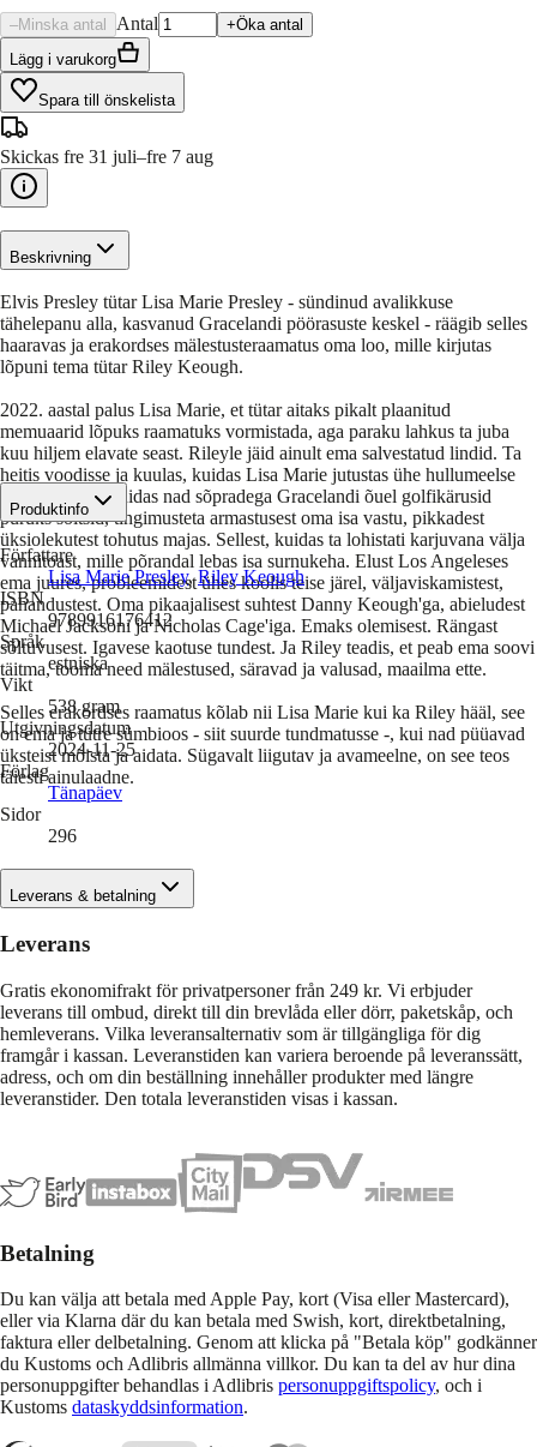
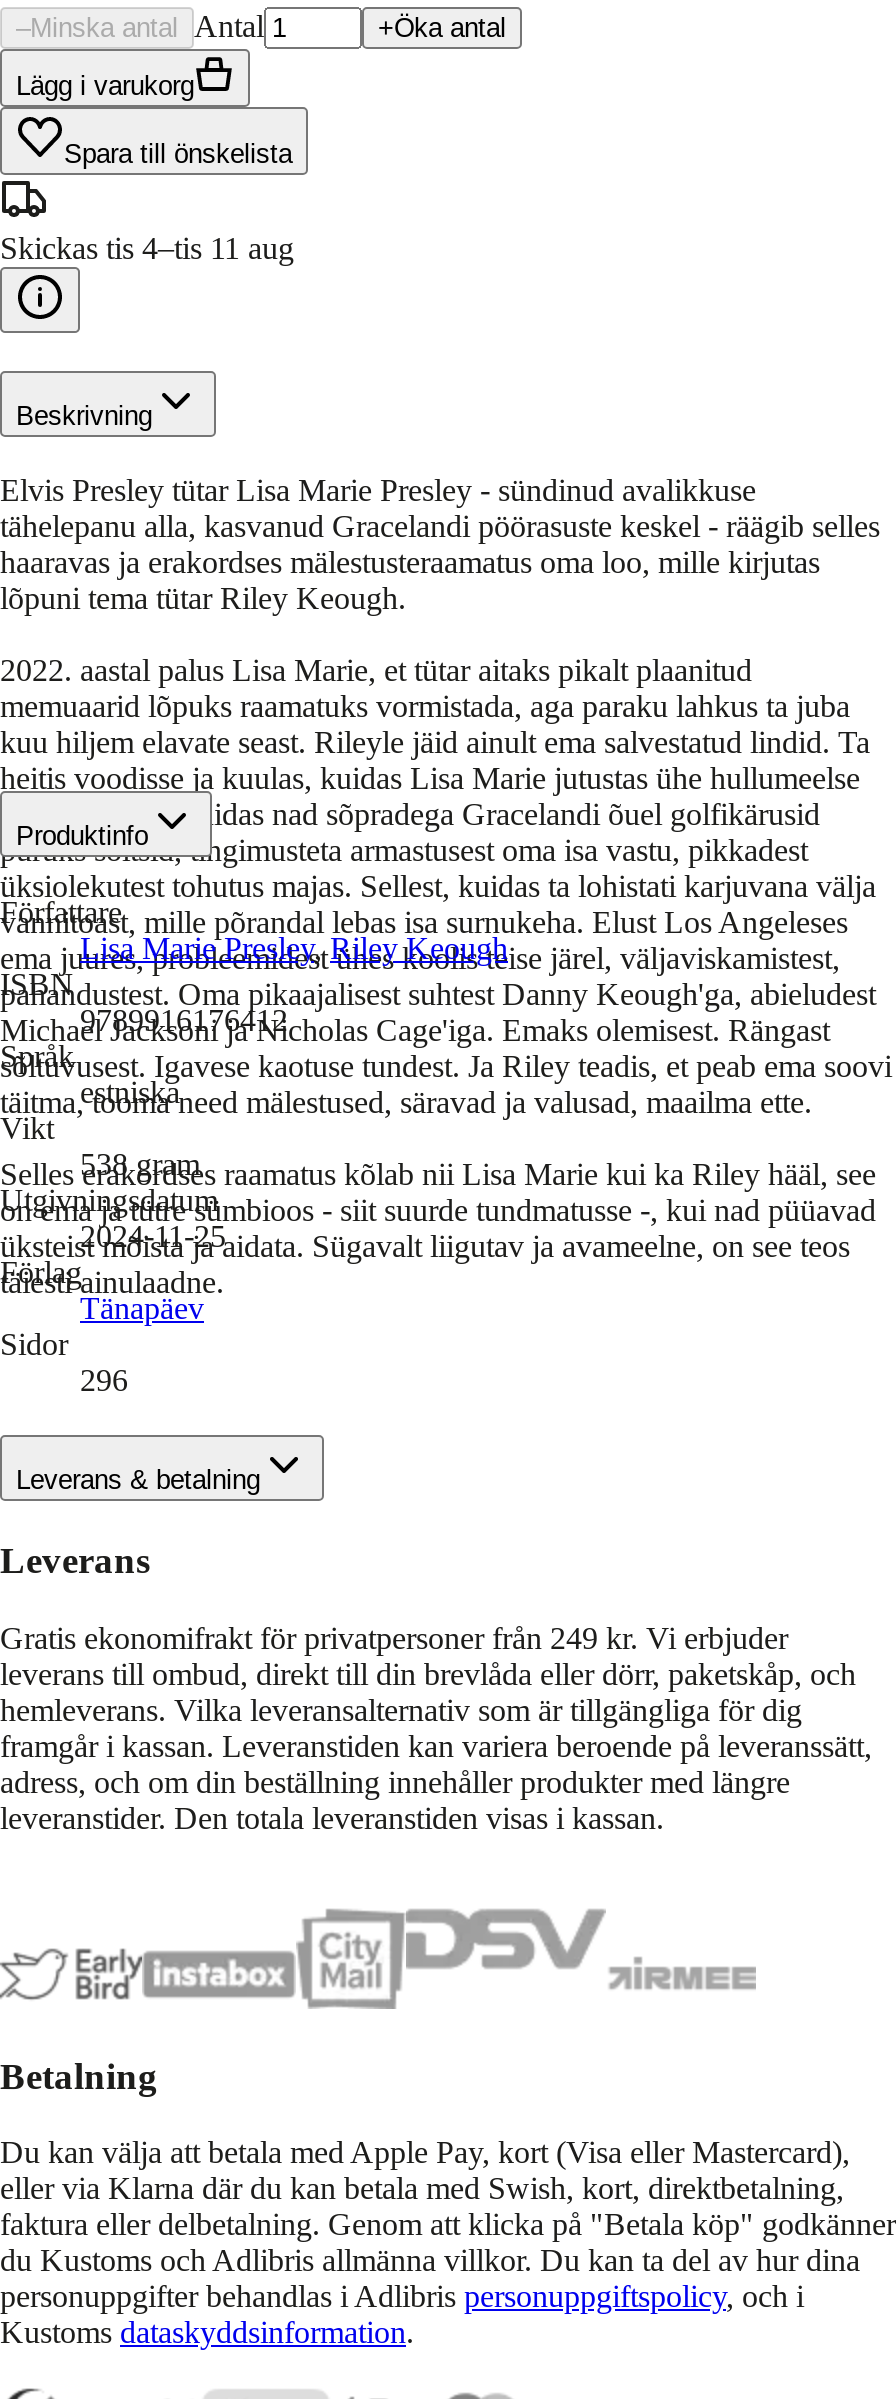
- Skickas fre 31 juli–fre 7 aug
+ Skickas tis 4–tis 11 aug
